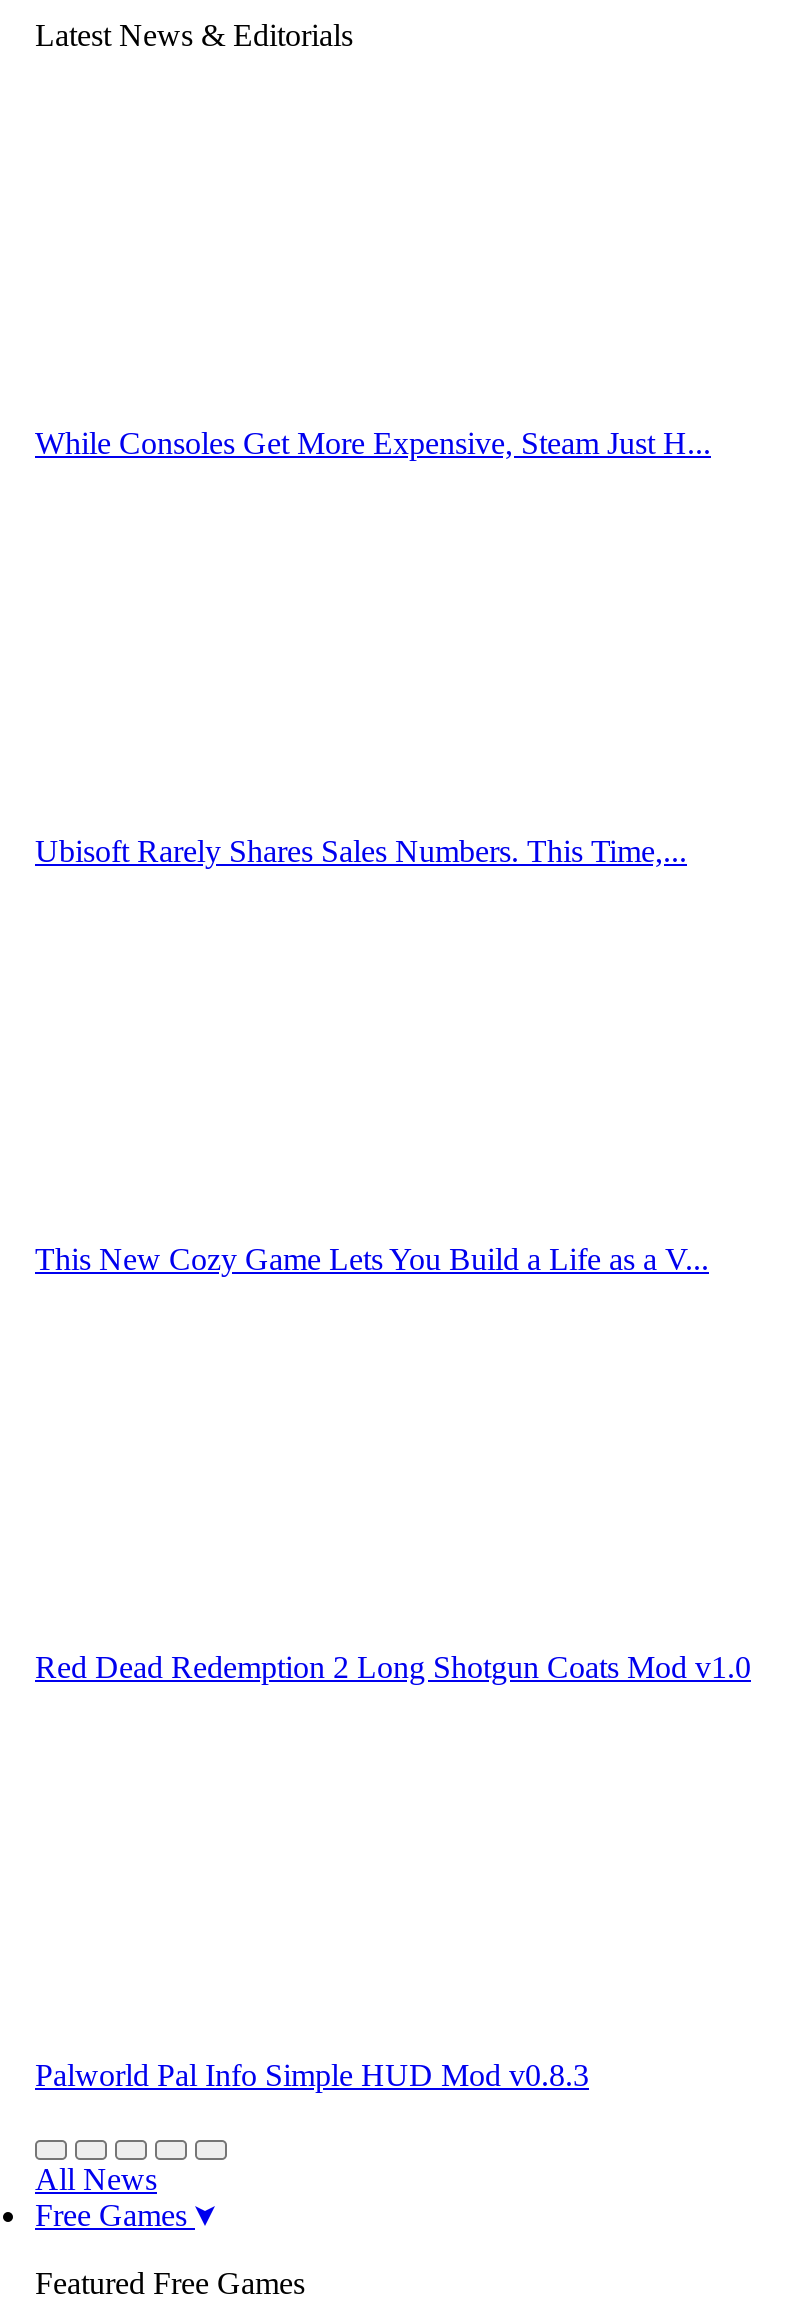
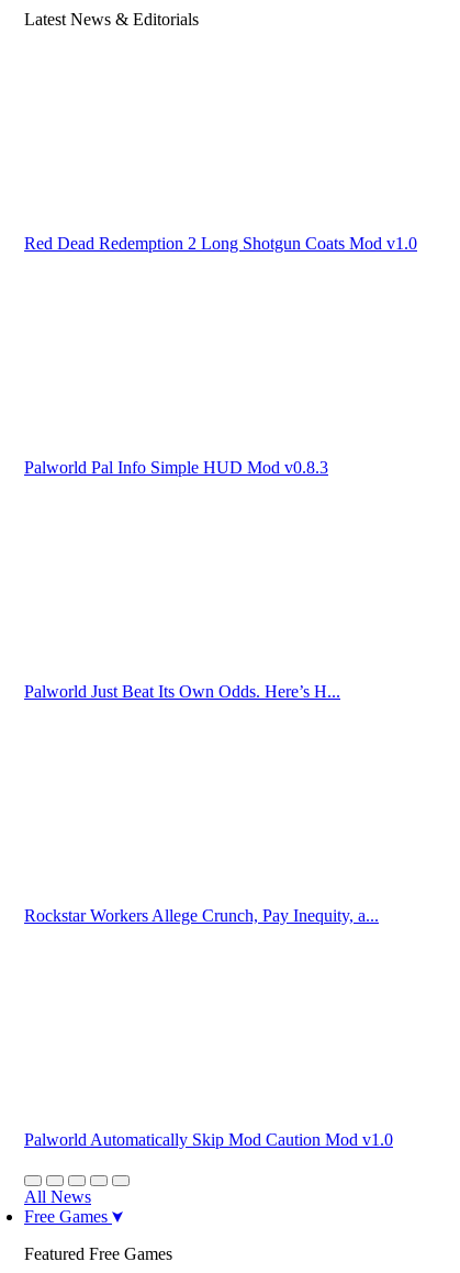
- While Consoles Get More Expensive, Steam Just H...

- Ubisoft Rarely Shares Sales Numbers. This Time,...

- This New Cozy Game Lets You Build a Life as a V...

moved up: Red Dead Redemption 2 Long Shotgun Coats Mod v1.0 | Palworld Pal Info Simple HUD Mod v0.8.3

+ Palworld Just Beat Its Own Odds. Here’s H...

+ Rockstar Workers Allege Crunch, Pay Inequity, a...

+ Palworld Automatically Skip Mod Caution Mod v1.0
